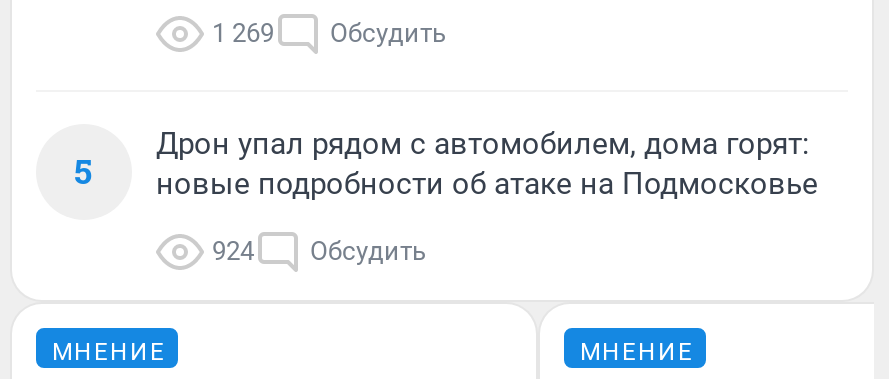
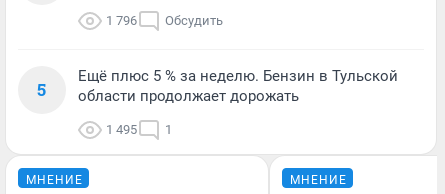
- 1 269 Обсудить
+ 1 796 Обсудить

- Дрон упал рядом с автомобилем, дома горят:
- новые подробности об атаке на Подмосковье
+ Ещё плюс 5 % за неделю. Бензин в Тульской
+ области продолжает дорожать

- 924
- Обсудить
+ 1 495
+ 1
